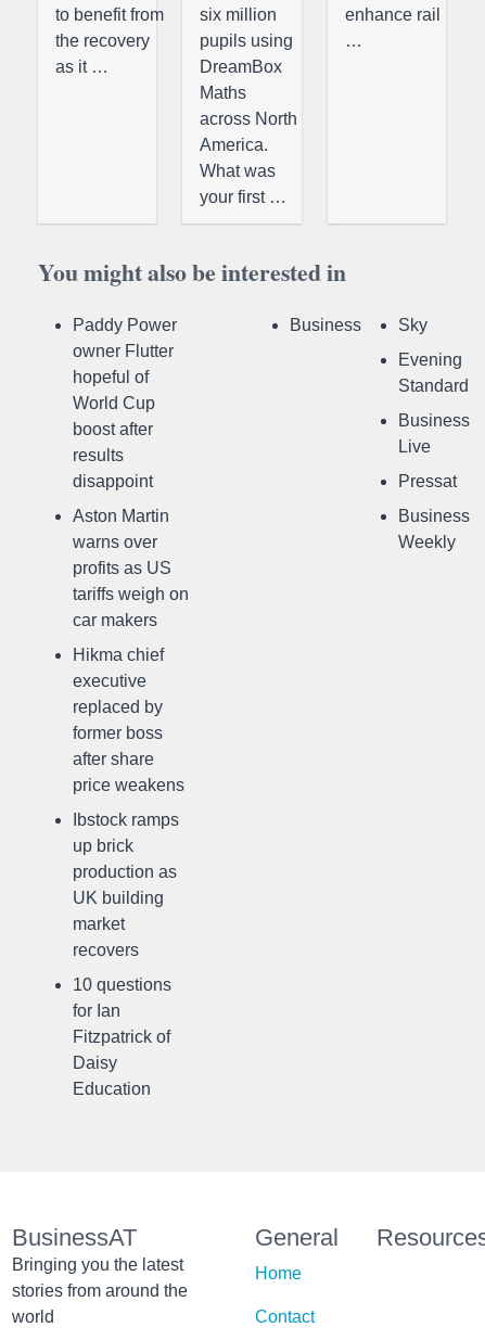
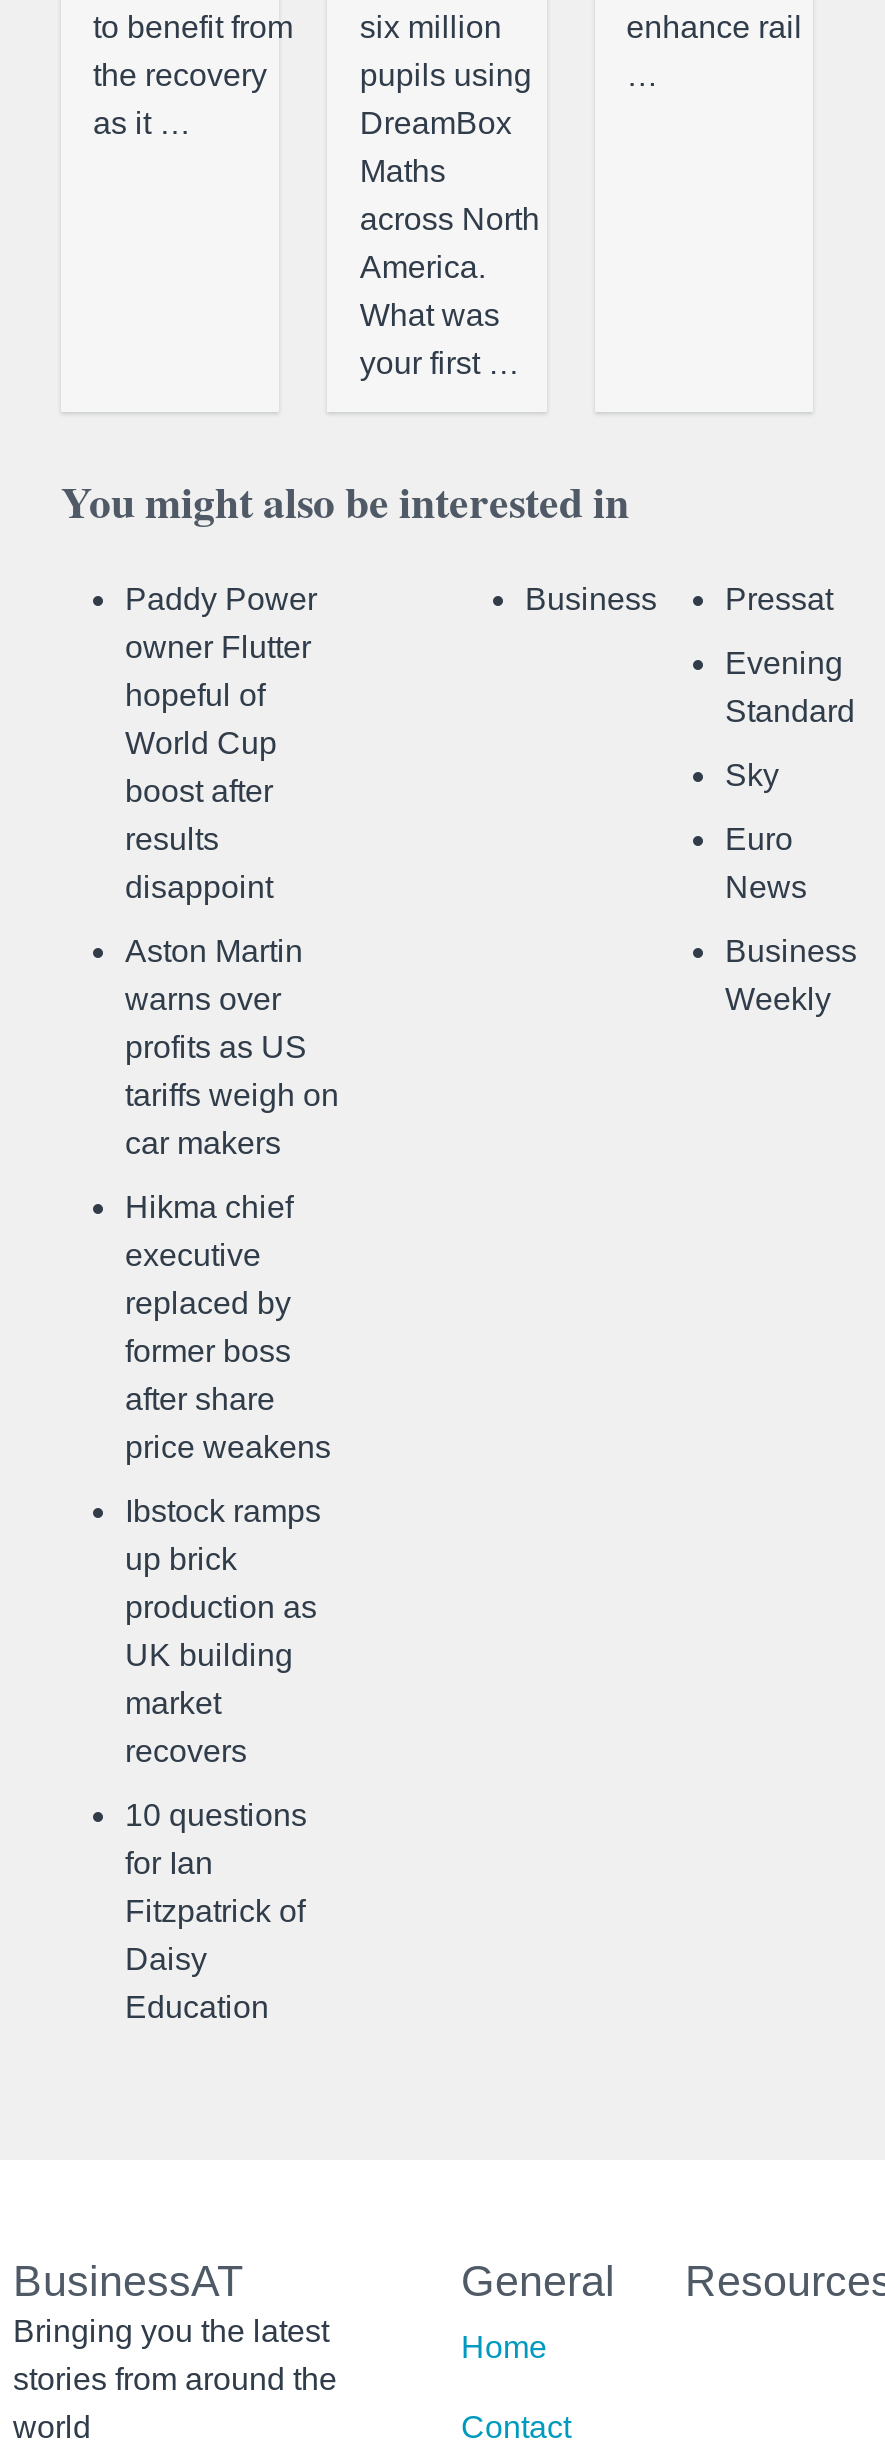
moved down: Sky

- Business
- Live

+ Euro
+ News

moved up: Pressat
